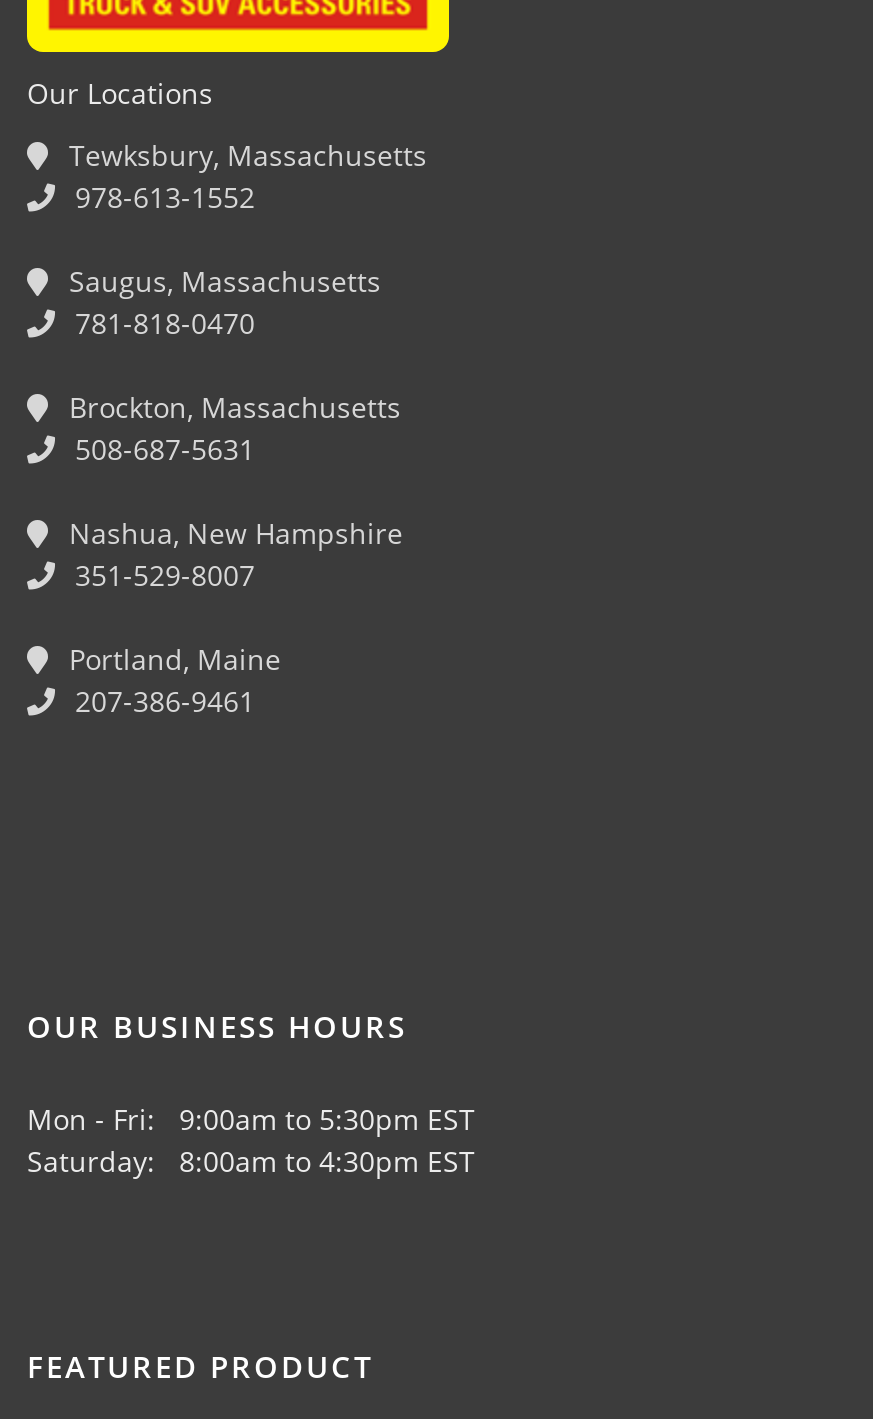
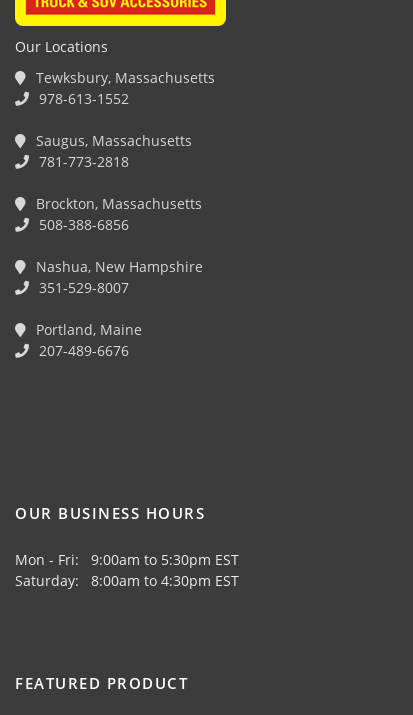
- 781-818-0470
+ 781-773-2818

- 508-687-5631
+ 508-388-6856

- 207-386-9461
+ 207-489-6676
